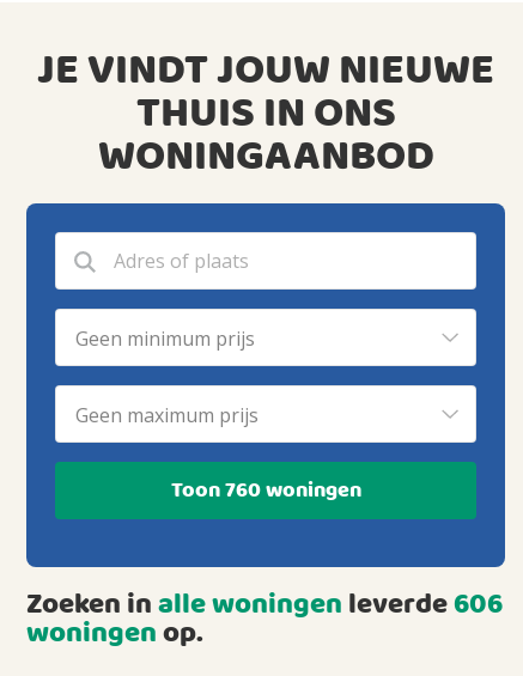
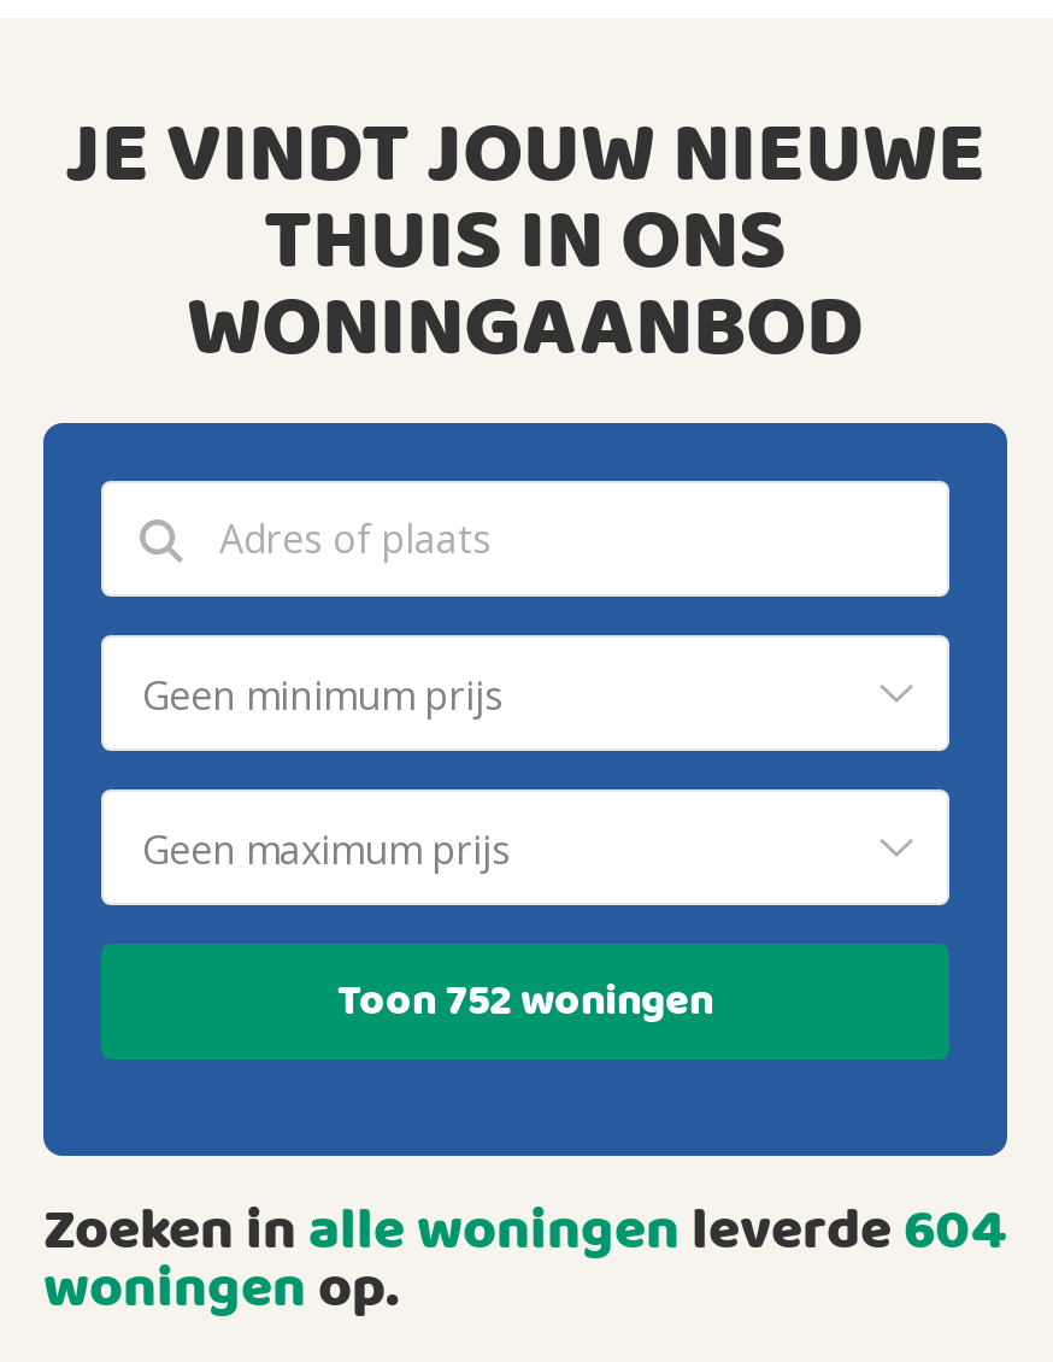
- Toon 760 woningen
+ Toon 752 woningen

- Zoeken in alle woningen leverde 606
+ Zoeken in alle woningen leverde 604
